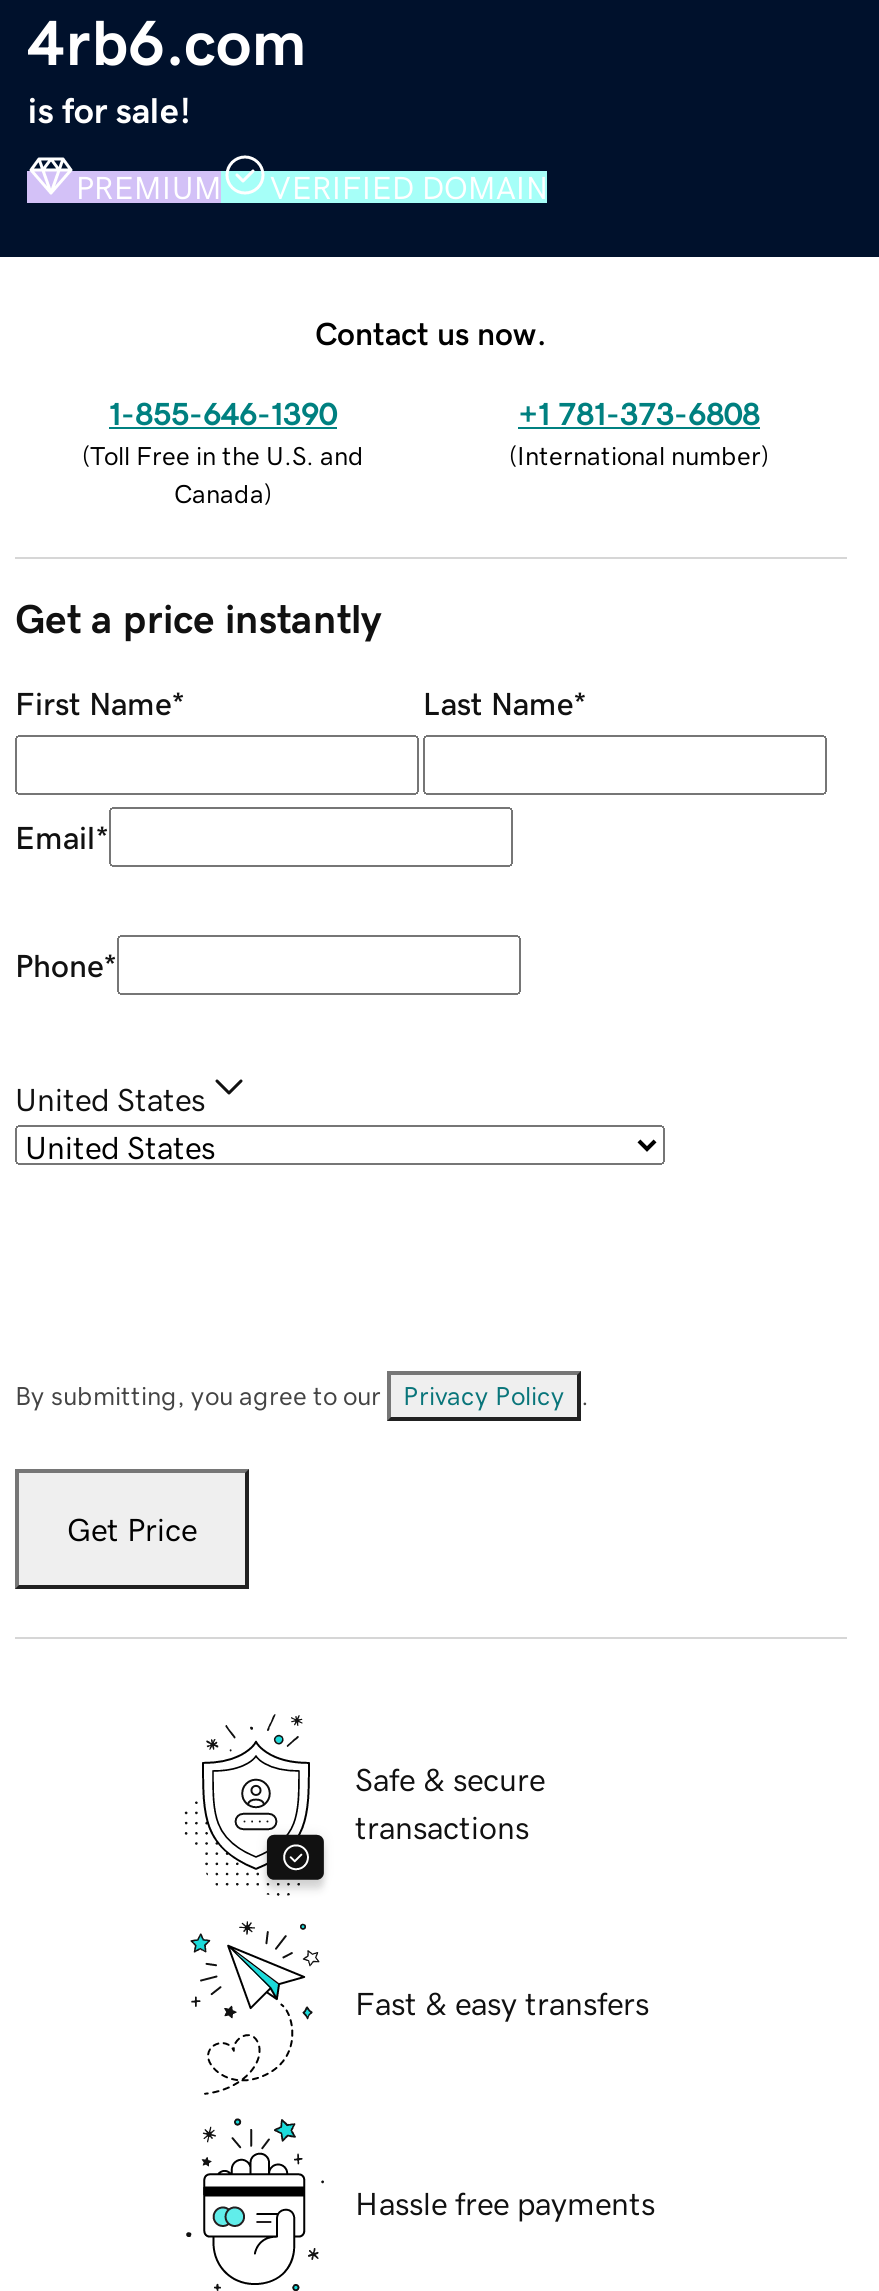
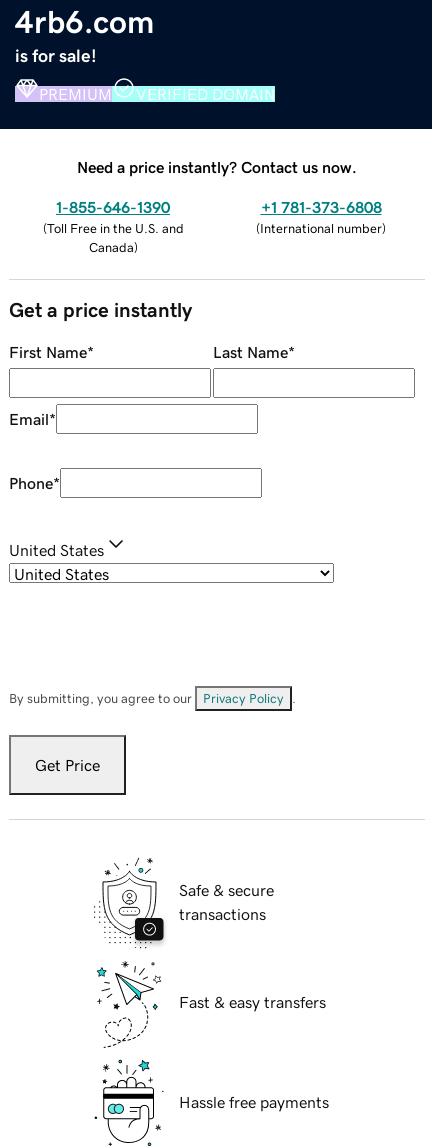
- Contact us now.
+ Need a price instantly? Contact us now.
